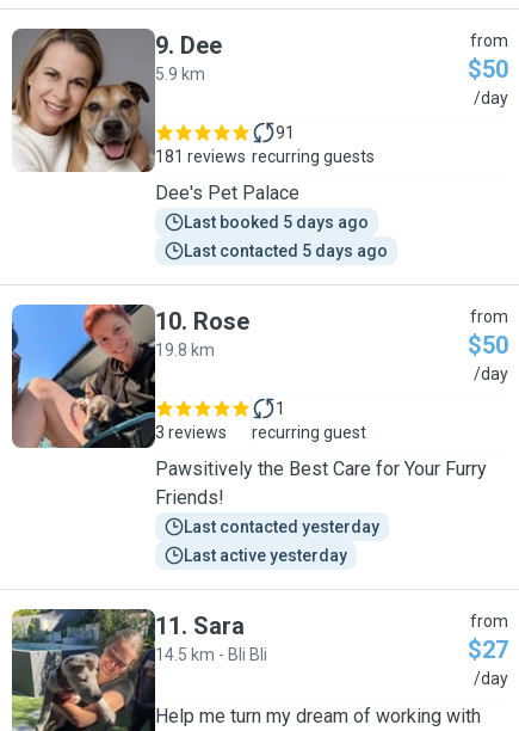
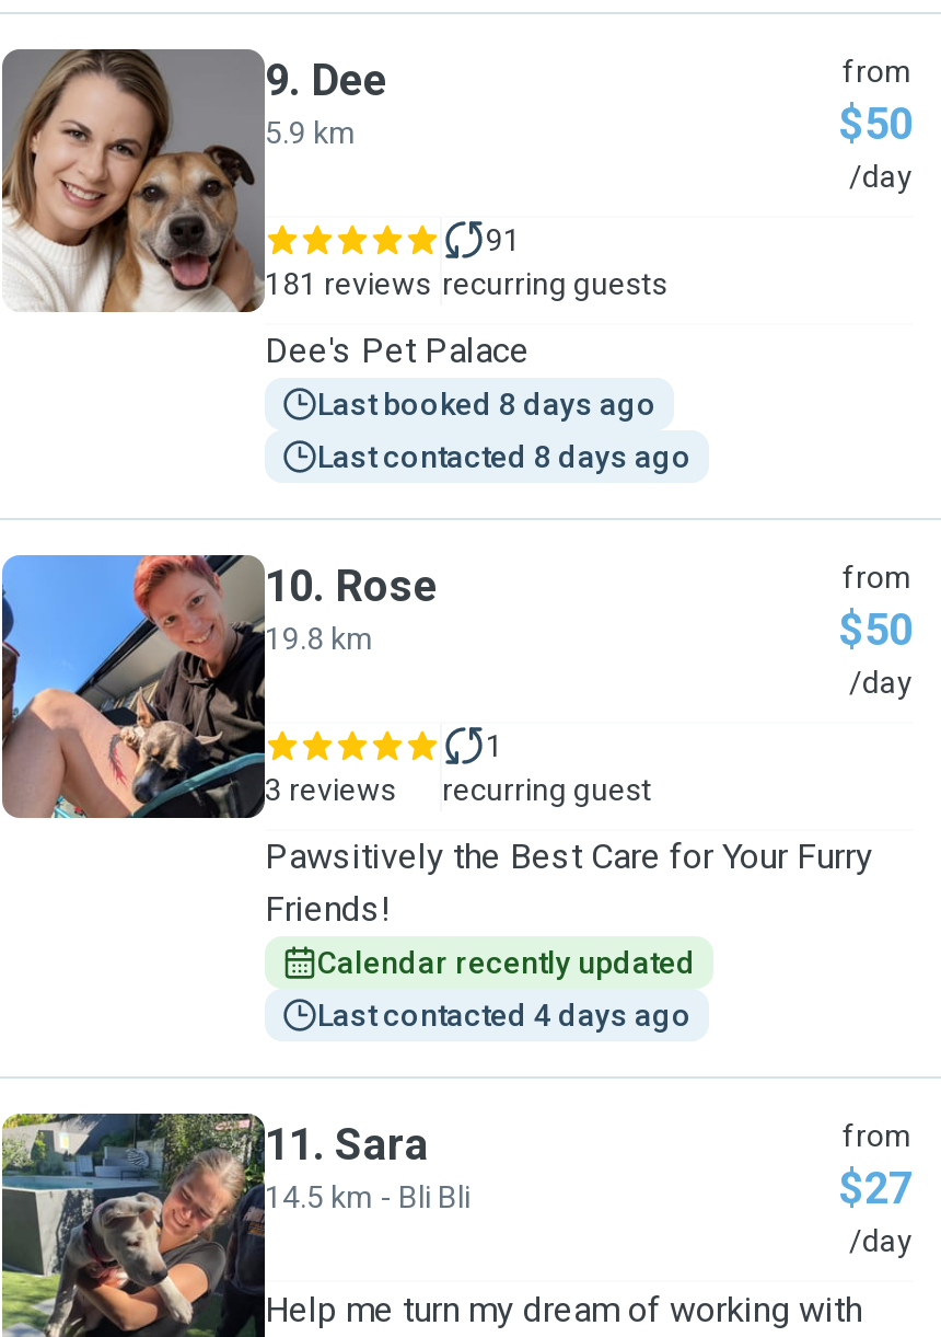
- Last booked 5 days ago
+ Last booked 8 days ago

- Last contacted 5 days ago
+ Last contacted 8 days ago

- Last contacted yesterday
+ Calendar recently updated

- Last active yesterday
+ Last contacted 4 days ago
